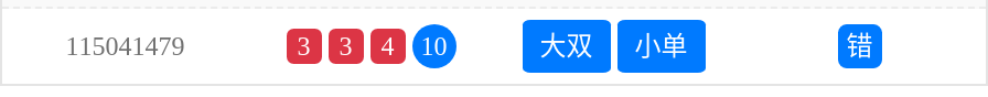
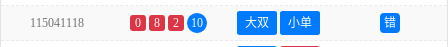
- 115041479
+ 115041118

- 3
+ 0

- 3
+ 8

- 4
+ 2
